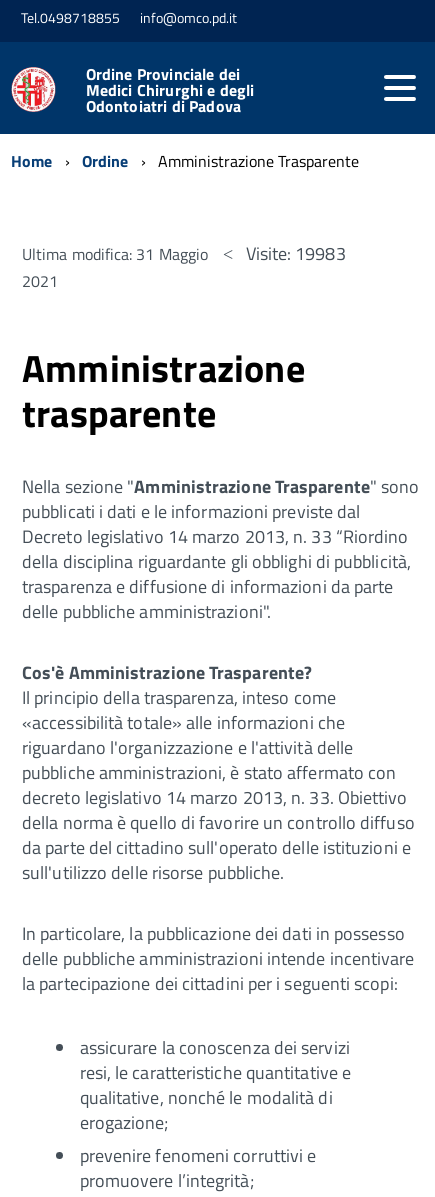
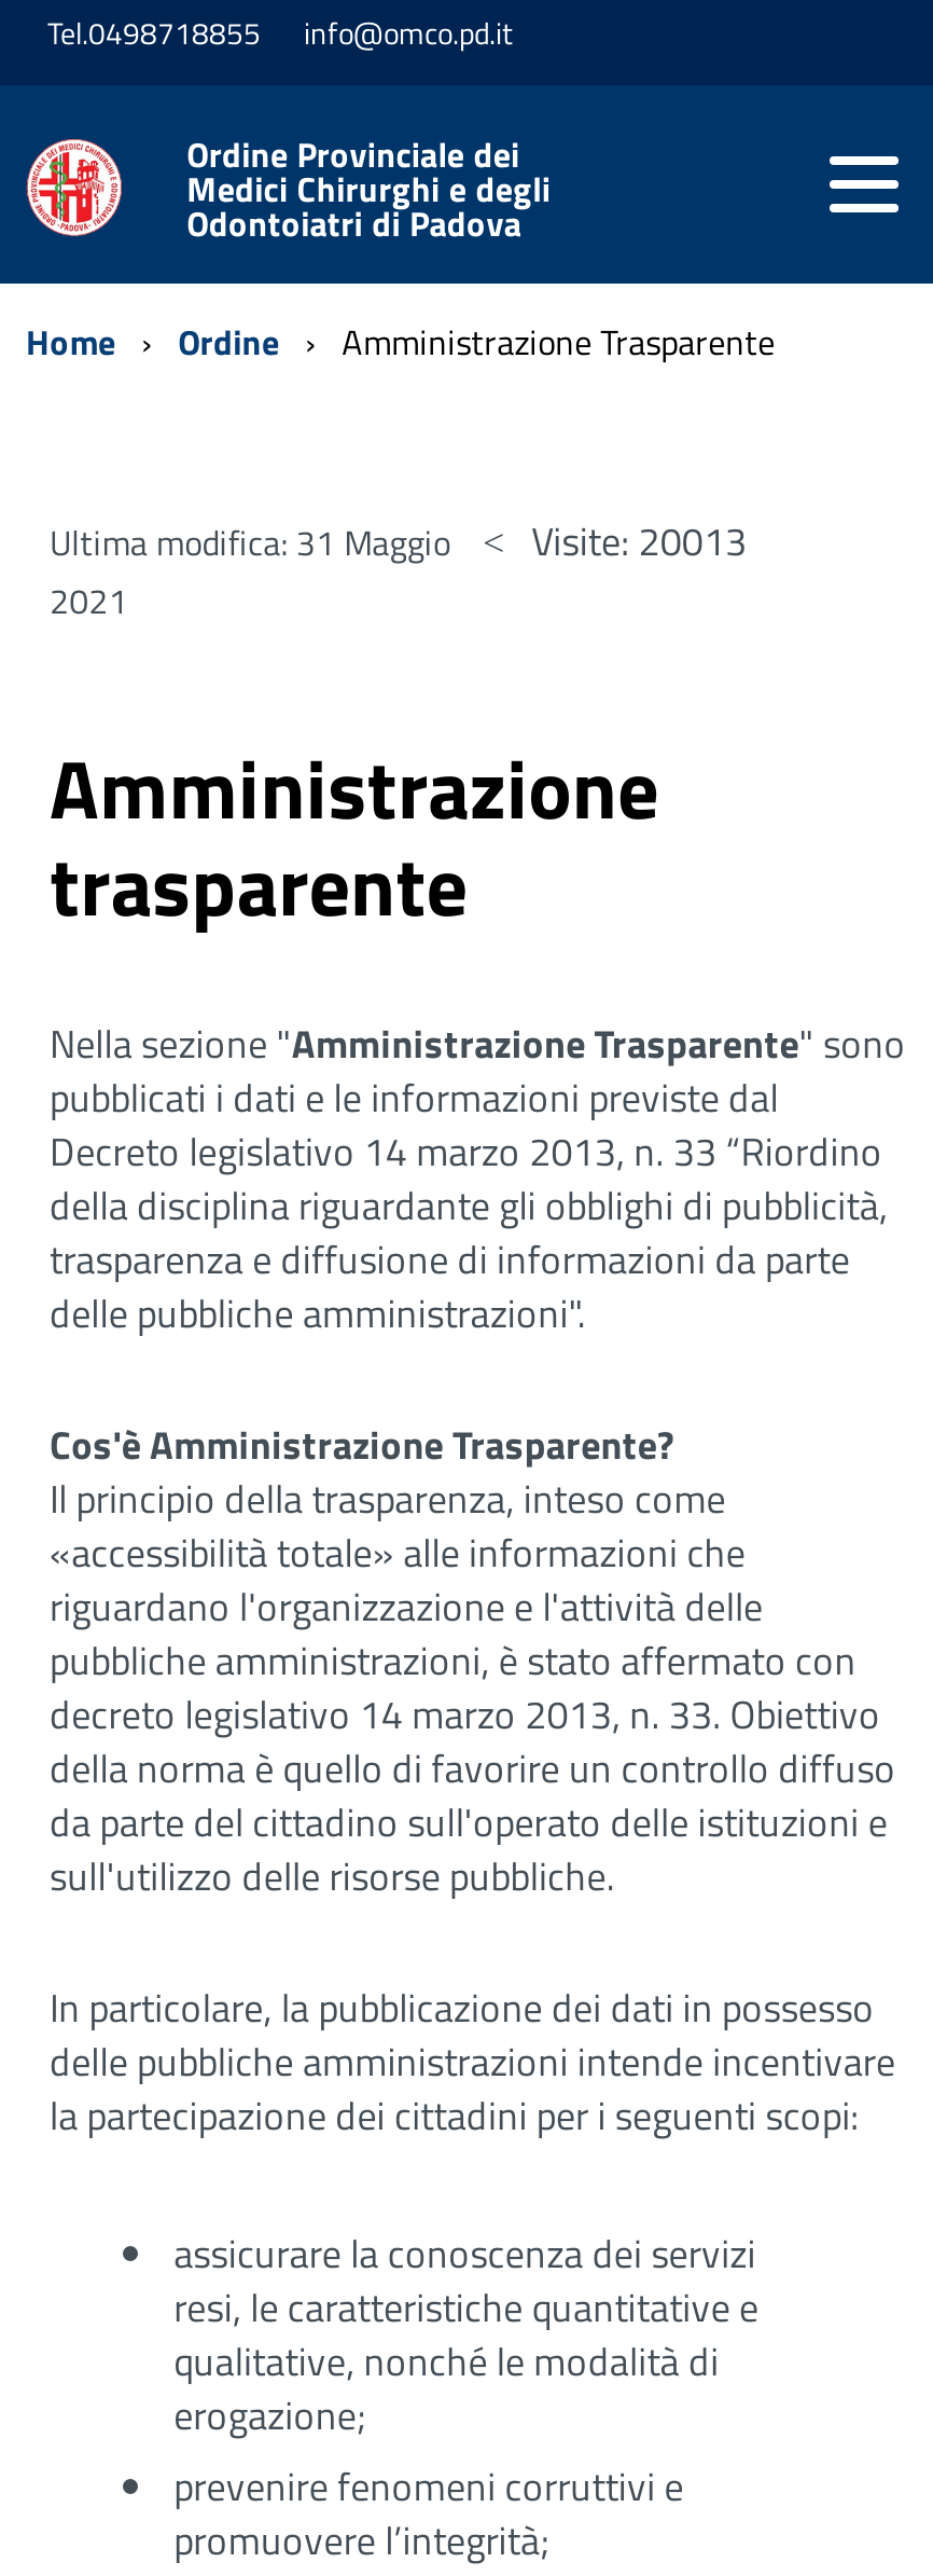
- Ultima modifica: 31 Maggio Visite: 19983
+ Ultima modifica: 31 Maggio Visite: 20013
